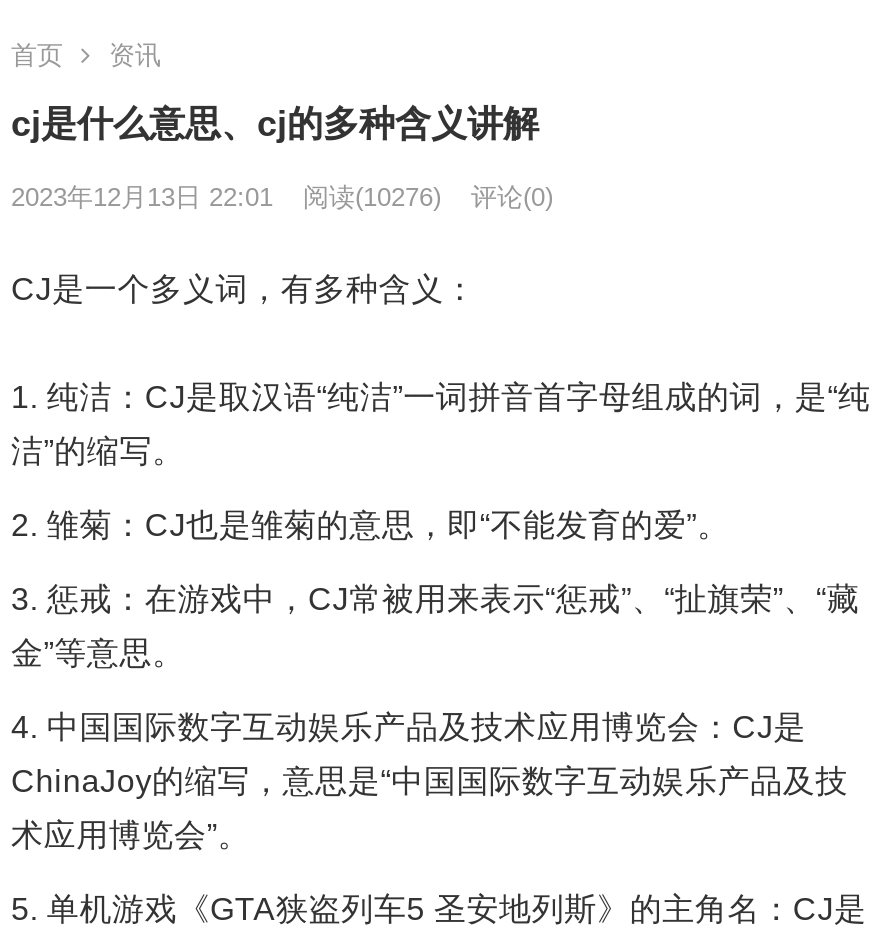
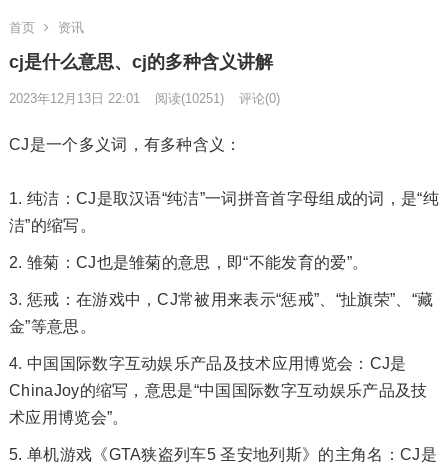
- 2023年12月13日 22:01 阅读(10276) 评论(0)
+ 2023年12月13日 22:01 阅读(10251) 评论(0)
